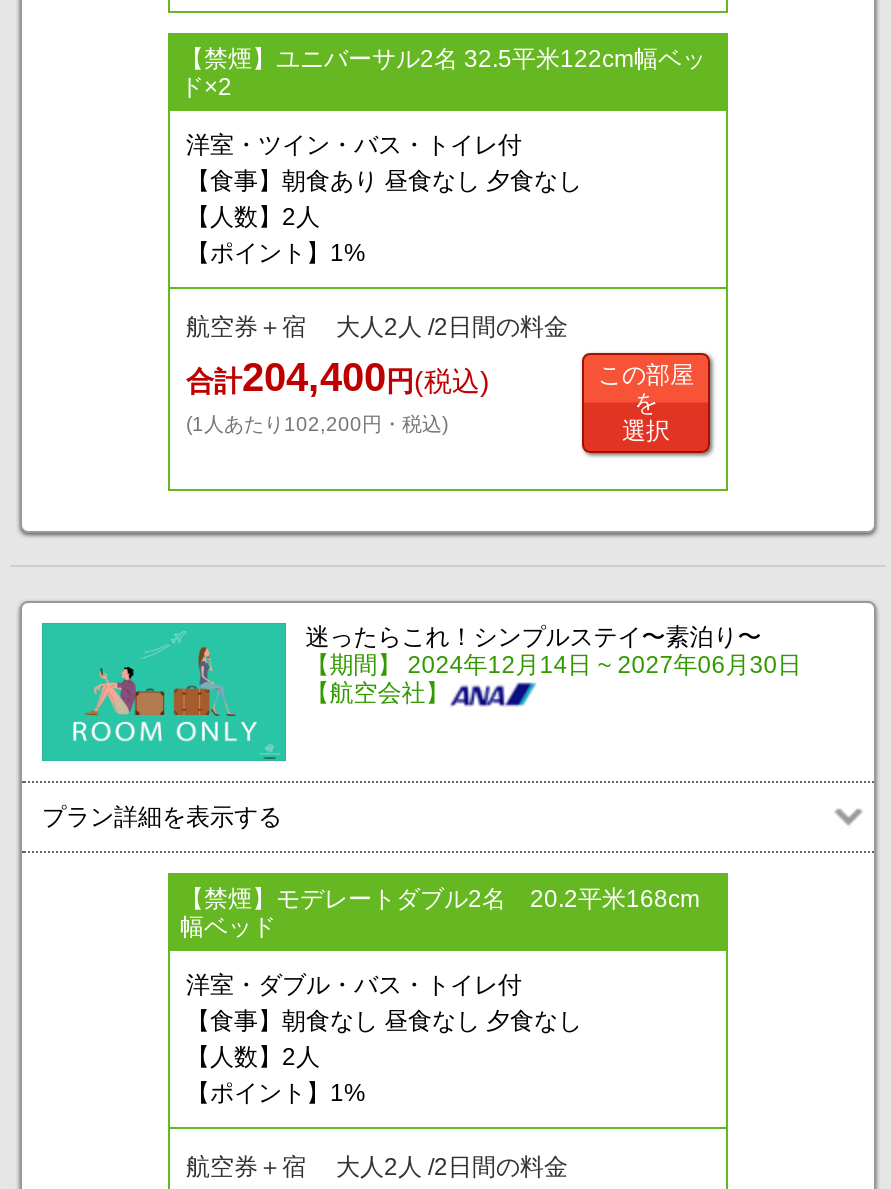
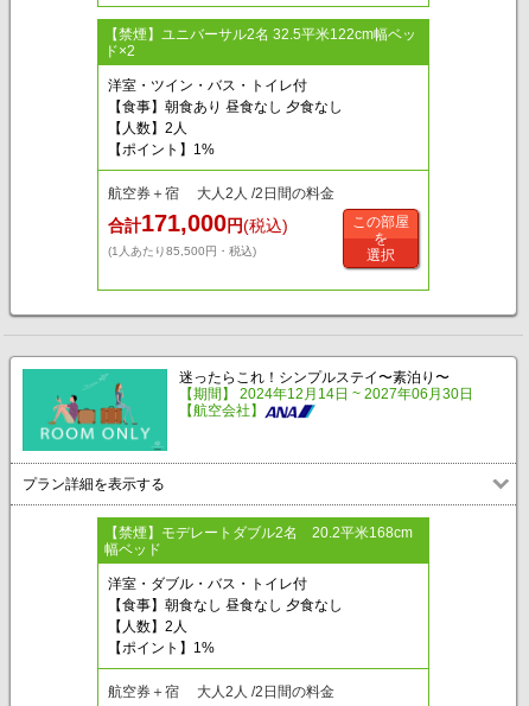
- 合計204,400円(税込)
+ 合計171,000円(税込)

- (1人あたり102,200円・税込)
+ (1人あたり85,500円・税込)
